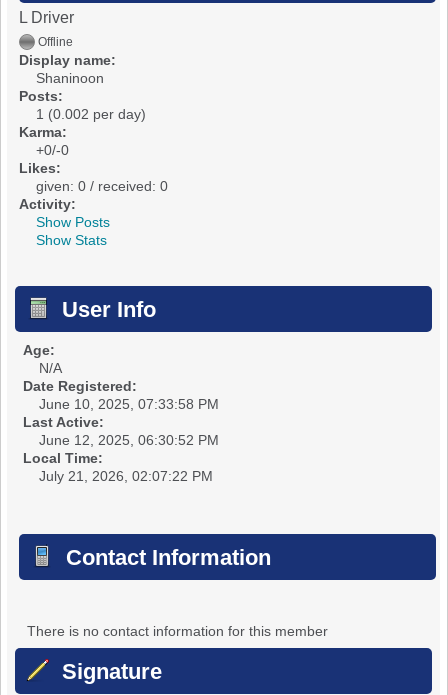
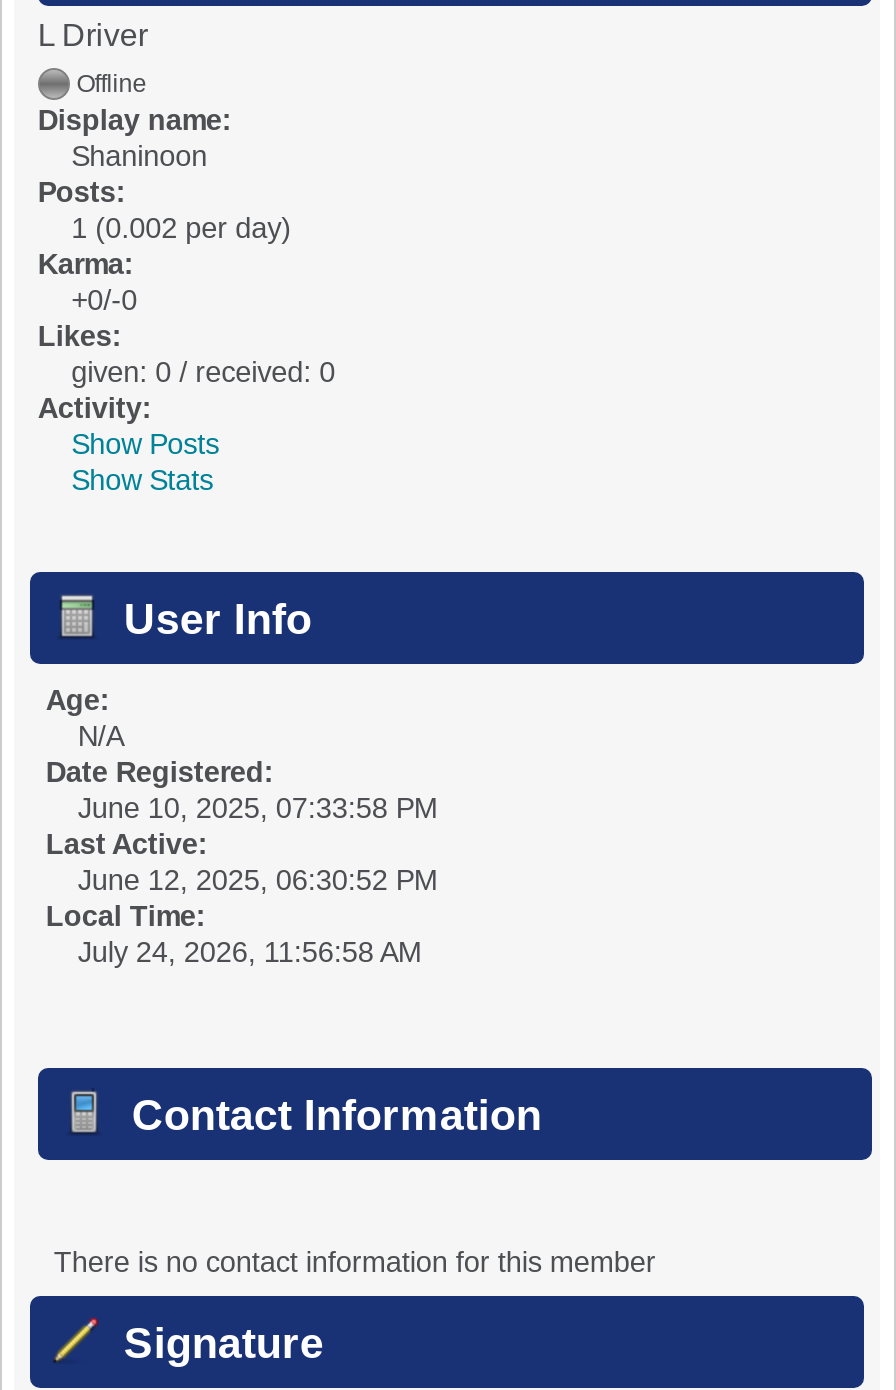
- July 21, 2026, 02:07:22 PM
+ July 24, 2026, 11:56:58 AM
